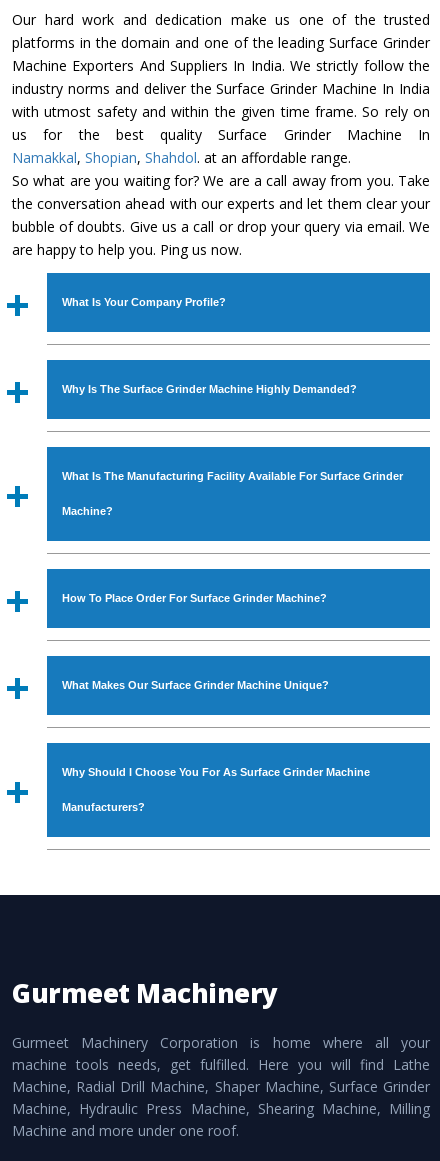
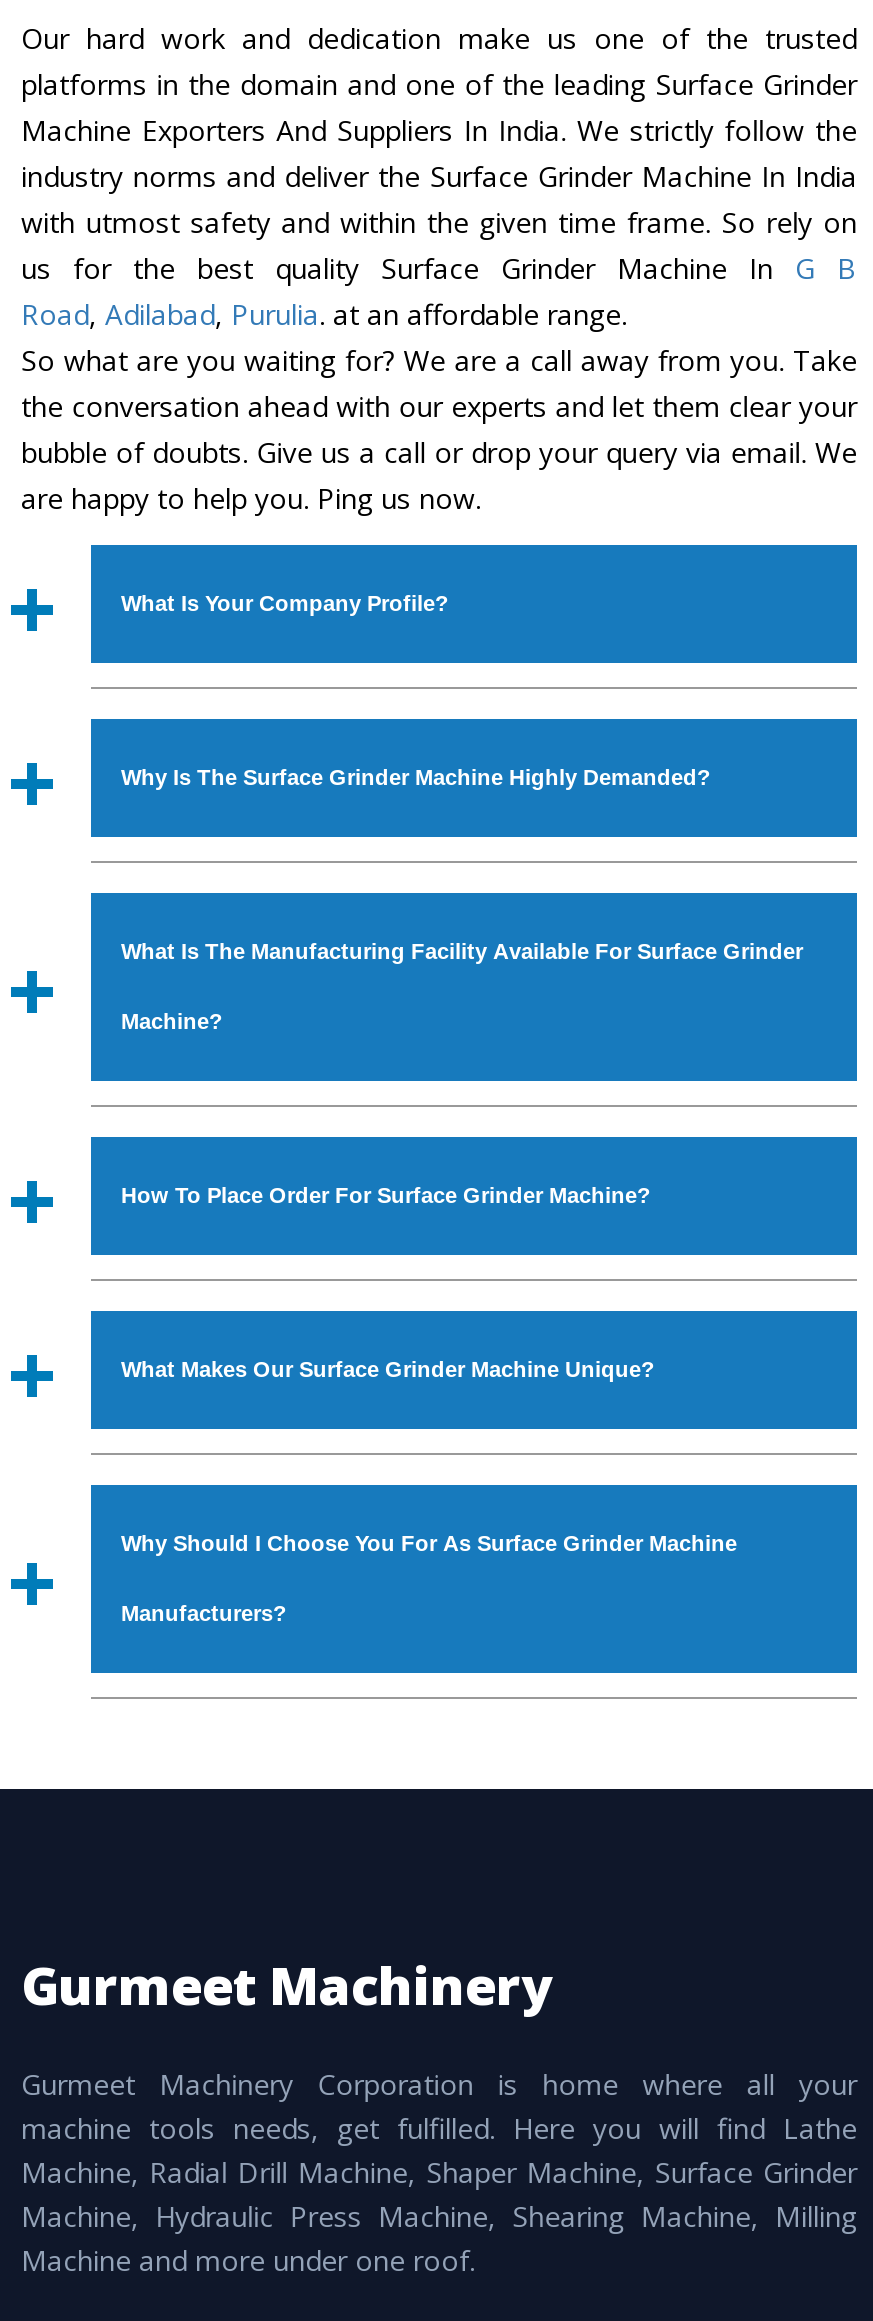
- us for the best quality Surface Grinder Machine In
- Namakkal, Shopian, Shahdol. at an affordable range.
+ us for the best quality Surface Grinder Machine In G B
+ Road, Adilabad, Purulia. at an affordable range.
